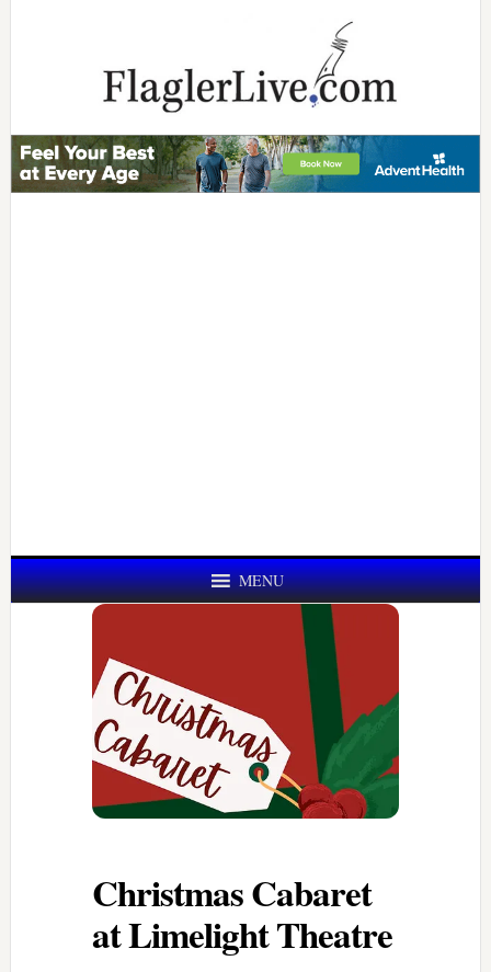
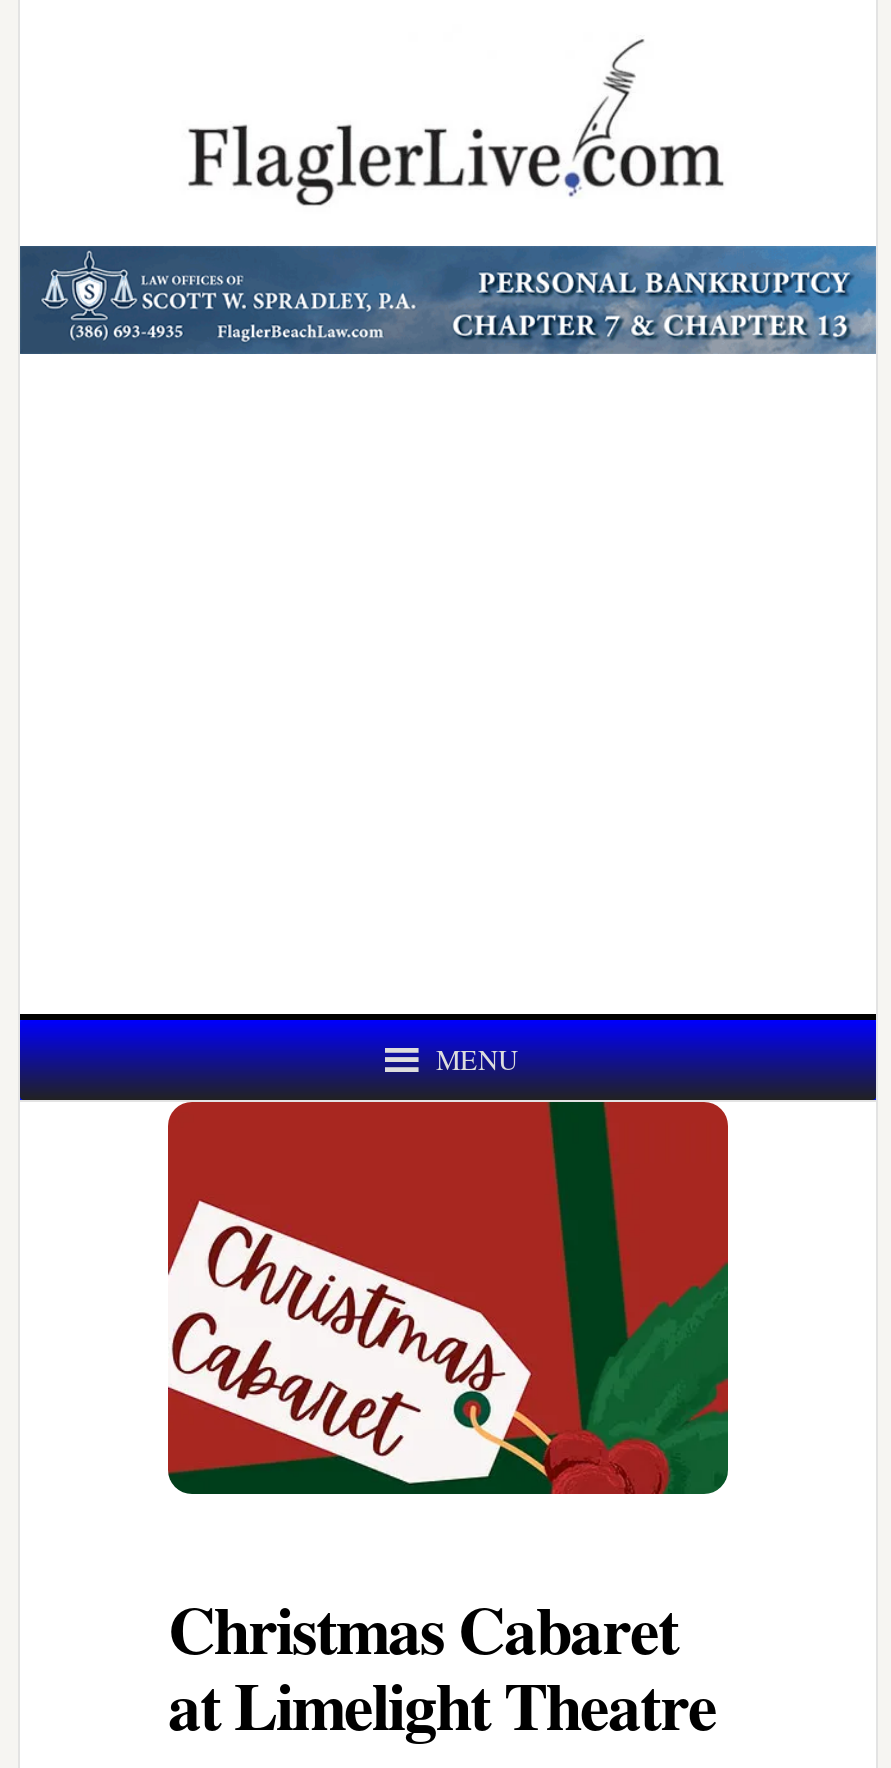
- [image]
+ [image]
